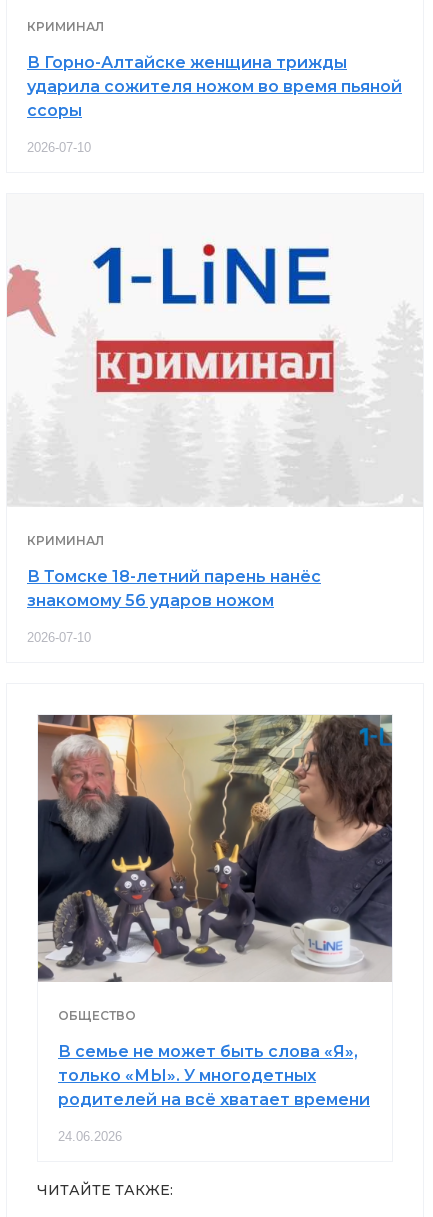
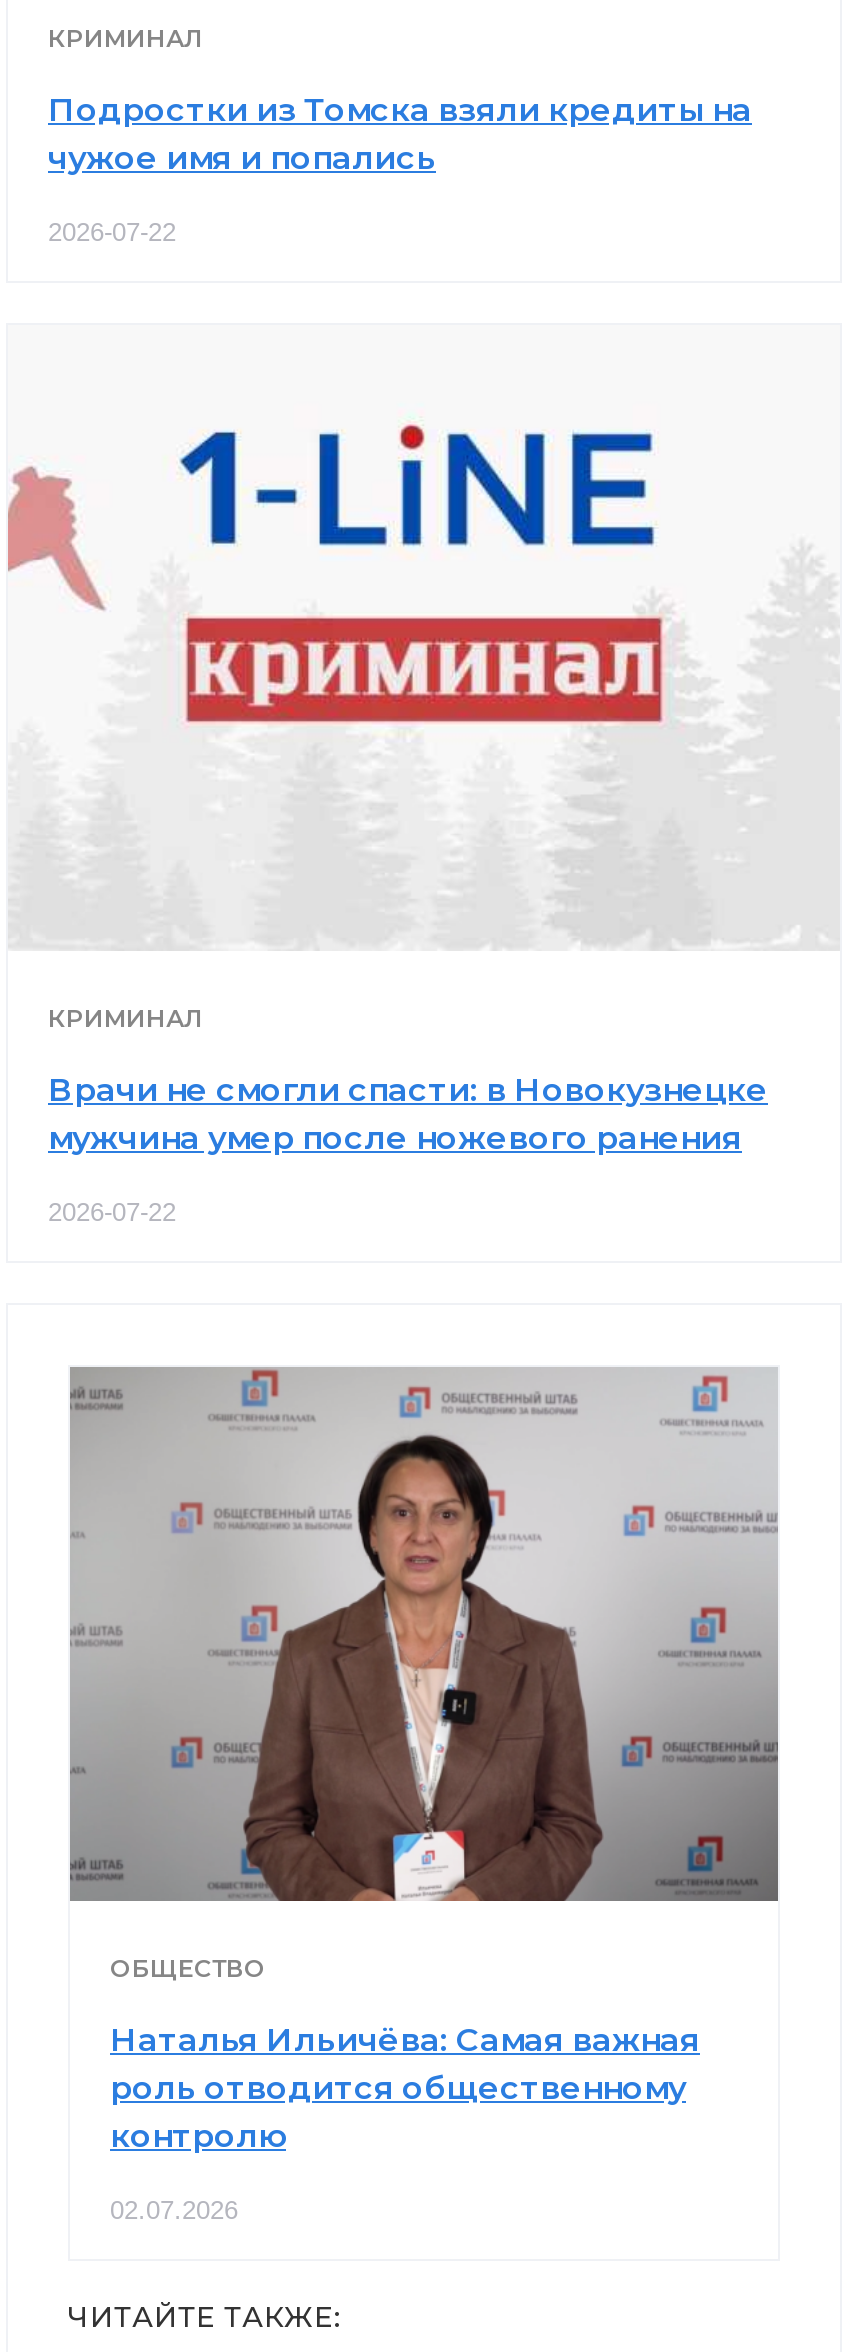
- В Горно-Алтайске женщина трижды
- ударила сожителя ножом во время пьяной
- ссоры
+ Подростки из Томска взяли кредиты на
+ чужое имя и попались

- 2026-07-10
+ 2026-07-22

- В Томске 18-летний парень нанёс
- знакомому 56 ударов ножом
+ Врачи не смогли спасти: в Новокузнецке
+ мужчина умер после ножевого ранения

- 2026-07-10
+ 2026-07-22

- [image]
+ [image]

- В семье не может быть слова «Я»,
- только «МЫ». У многодетных
- родителей на всё хватает времени
+ Наталья Ильичёва: Самая важная
+ роль отводится общественному
+ контролю

- 24.06.2026
+ 02.07.2026
